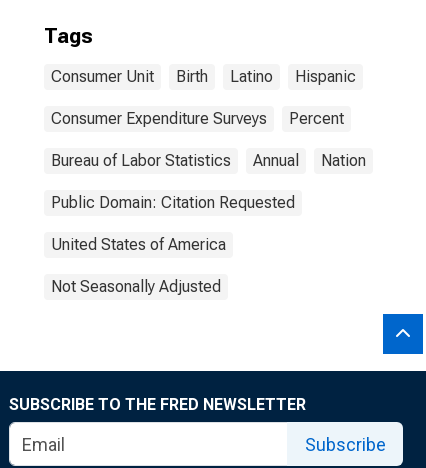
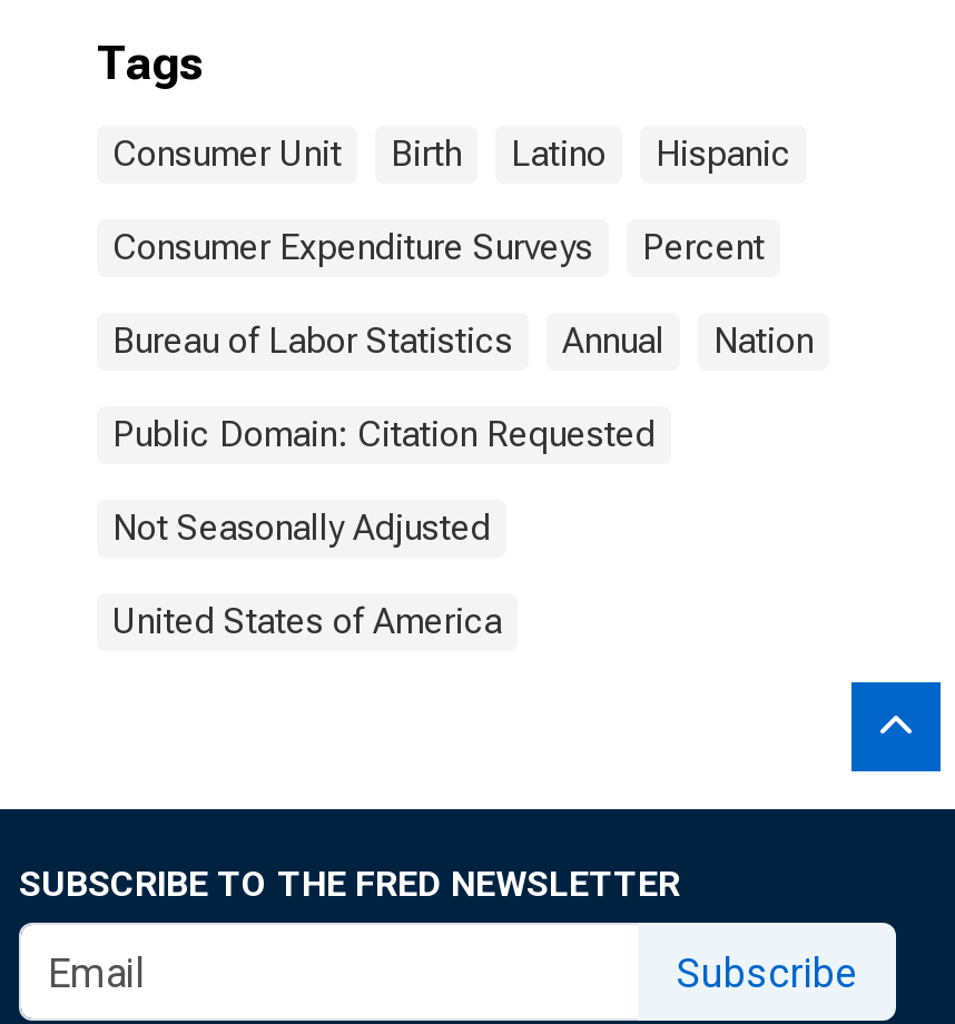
moved down: United States of America

moved up: Not Seasonally Adjusted
